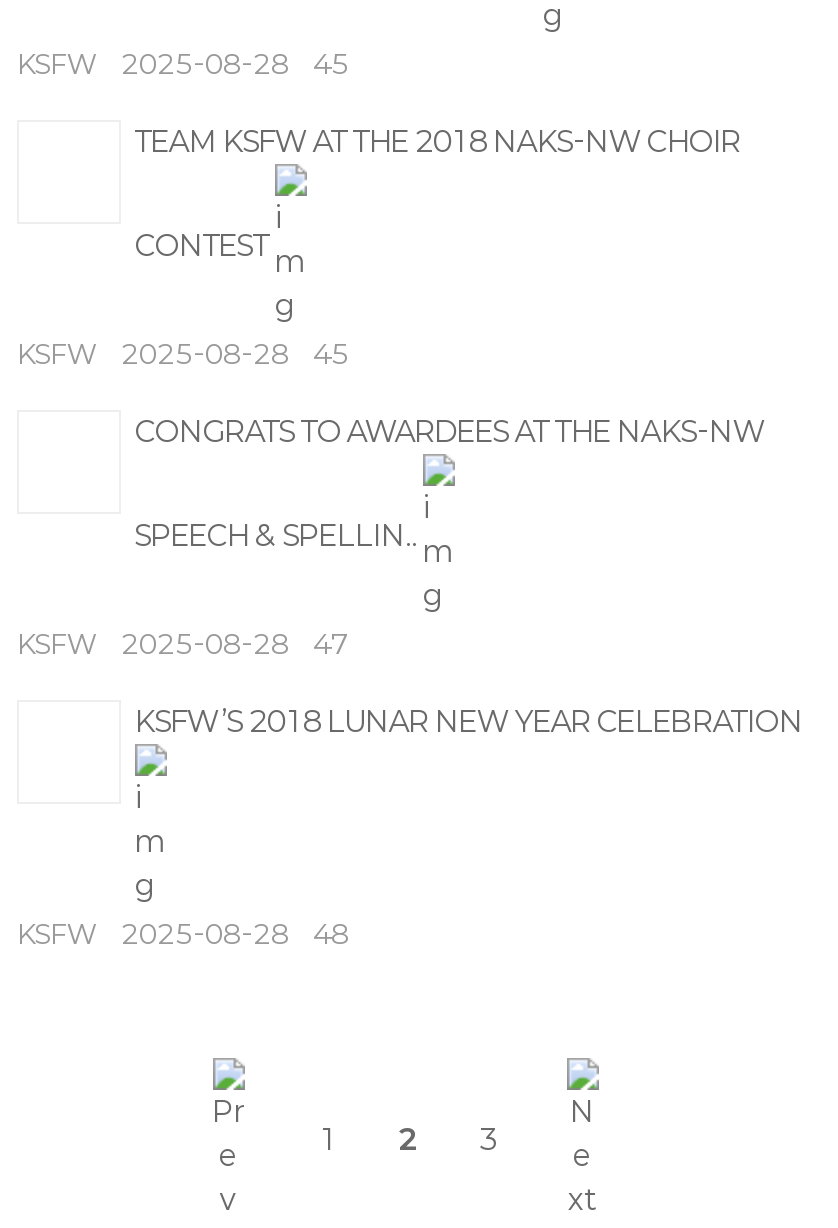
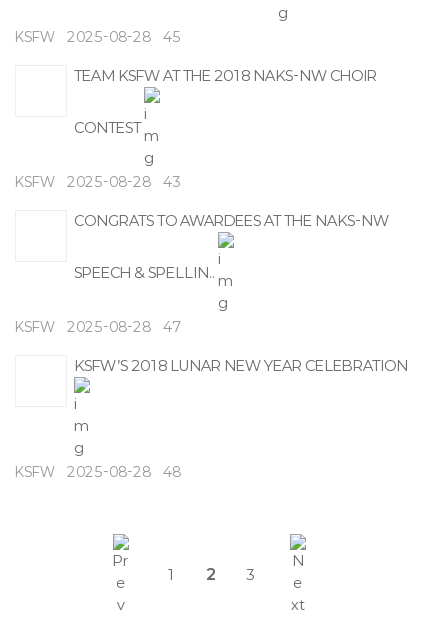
- KSFW 2025-08-28 45
+ KSFW 2025-08-28 43
